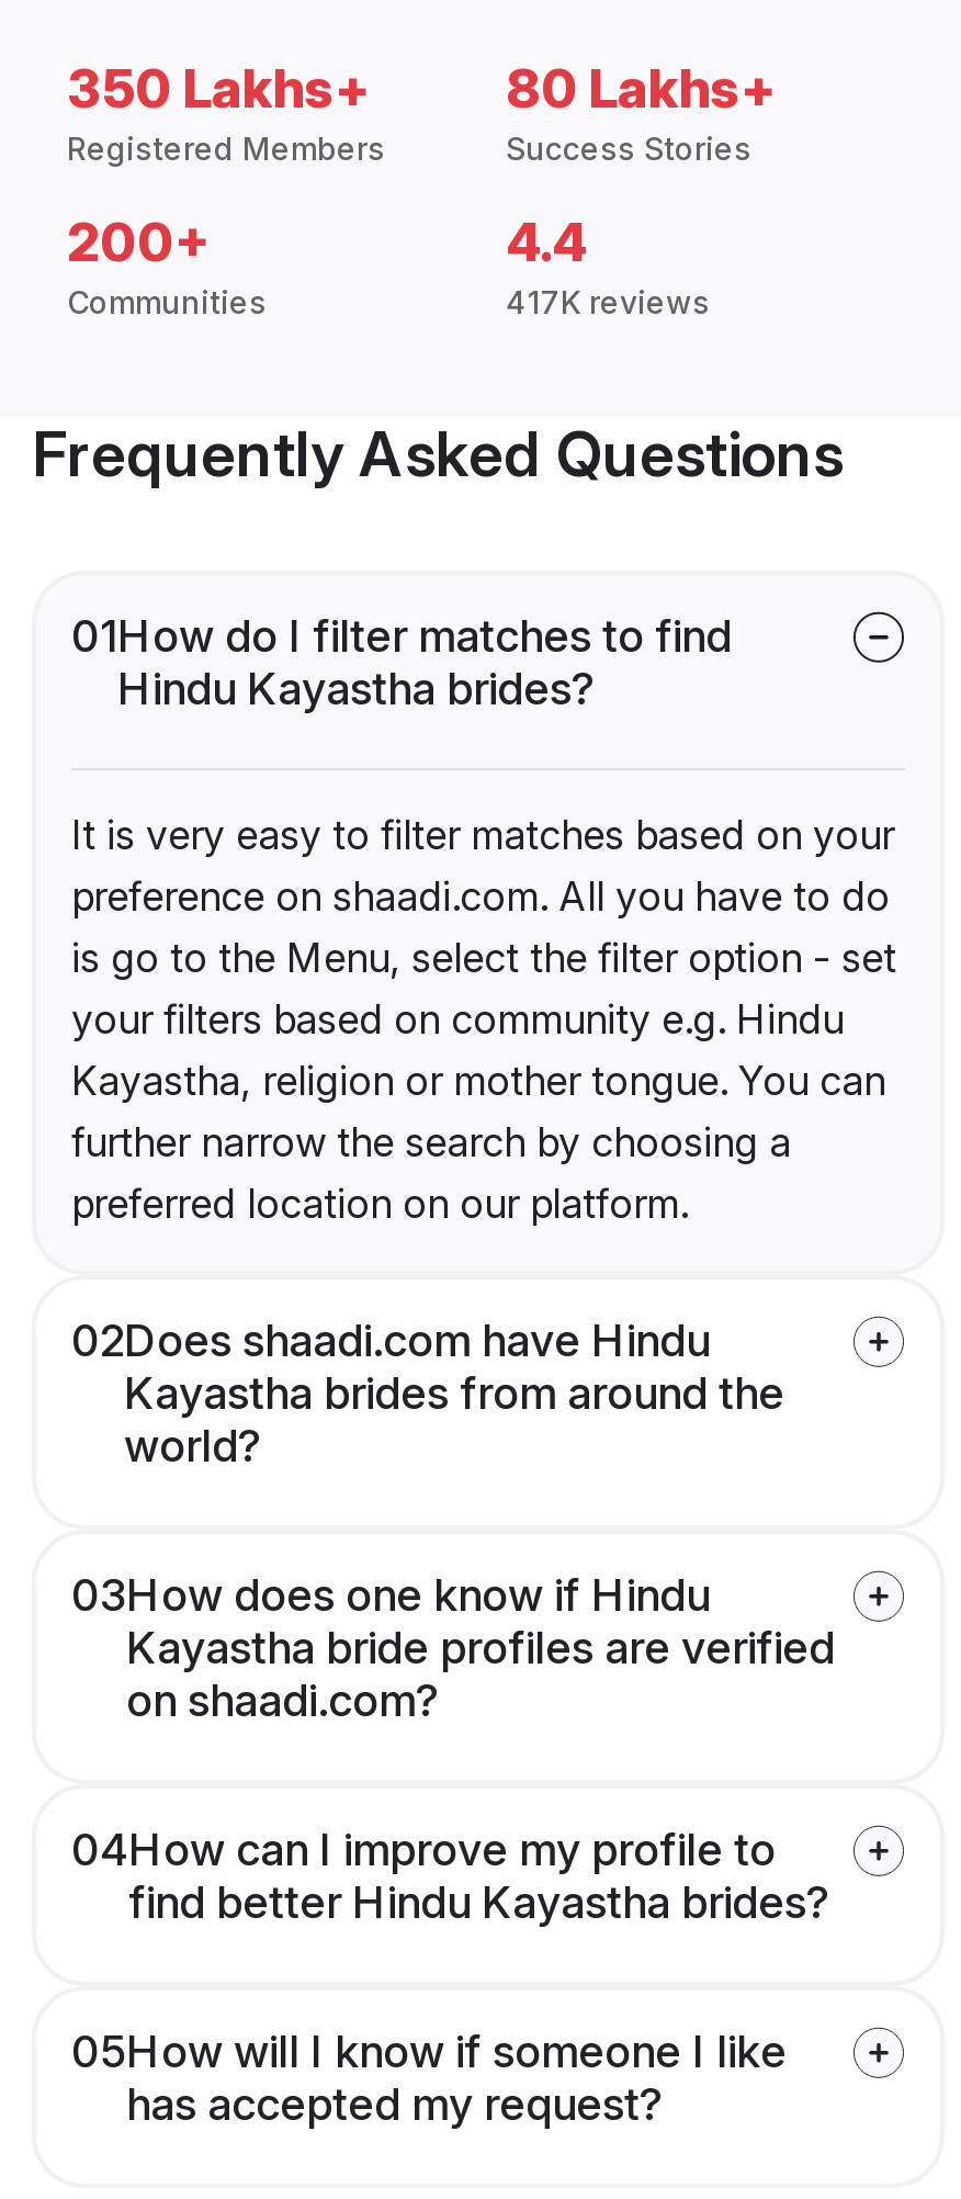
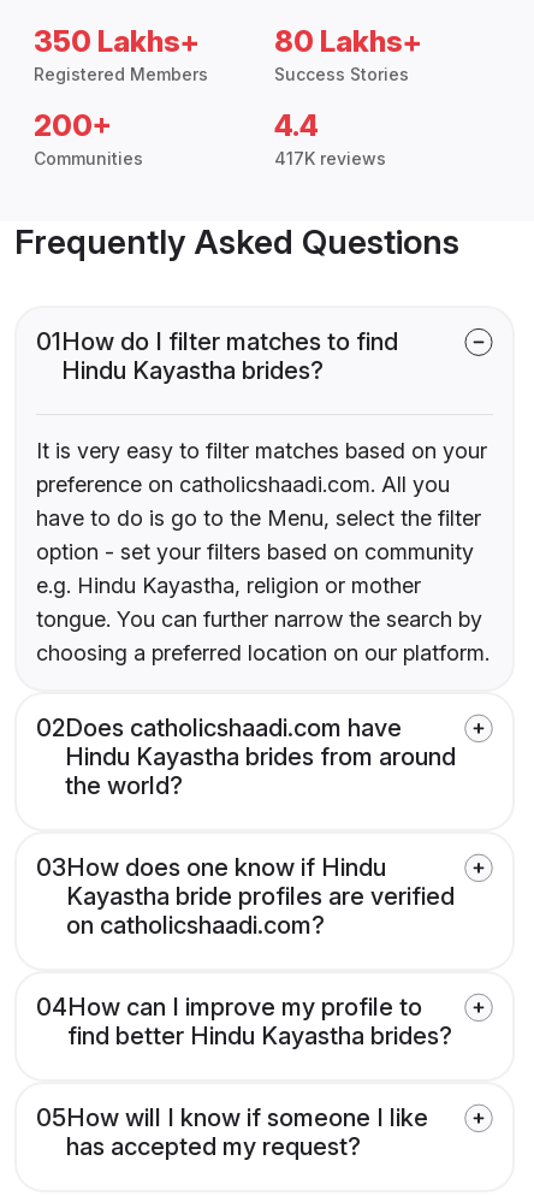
- preference on shaadi.com. All you have to do
- is go to the Menu, select the filter option - set
- your filters based on community e.g. Hindu
- Kayastha, religion or mother tongue. You can
- further narrow the search by choosing a
- preferred location on our platform.
+ preference on catholicshaadi.com. All you
+ have to do is go to the Menu, select the filter
+ option - set your filters based on community
+ e.g. Hindu Kayastha, religion or mother
+ tongue. You can further narrow the search by
+ choosing a preferred location on our platform.

- 02Does shaadi.com have Hindu
- Kayastha brides from around the
- world?
+ 02Does catholicshaadi.com have
+ Hindu Kayastha brides from around
+ the world?

- on shaadi.com?
+ on catholicshaadi.com?
